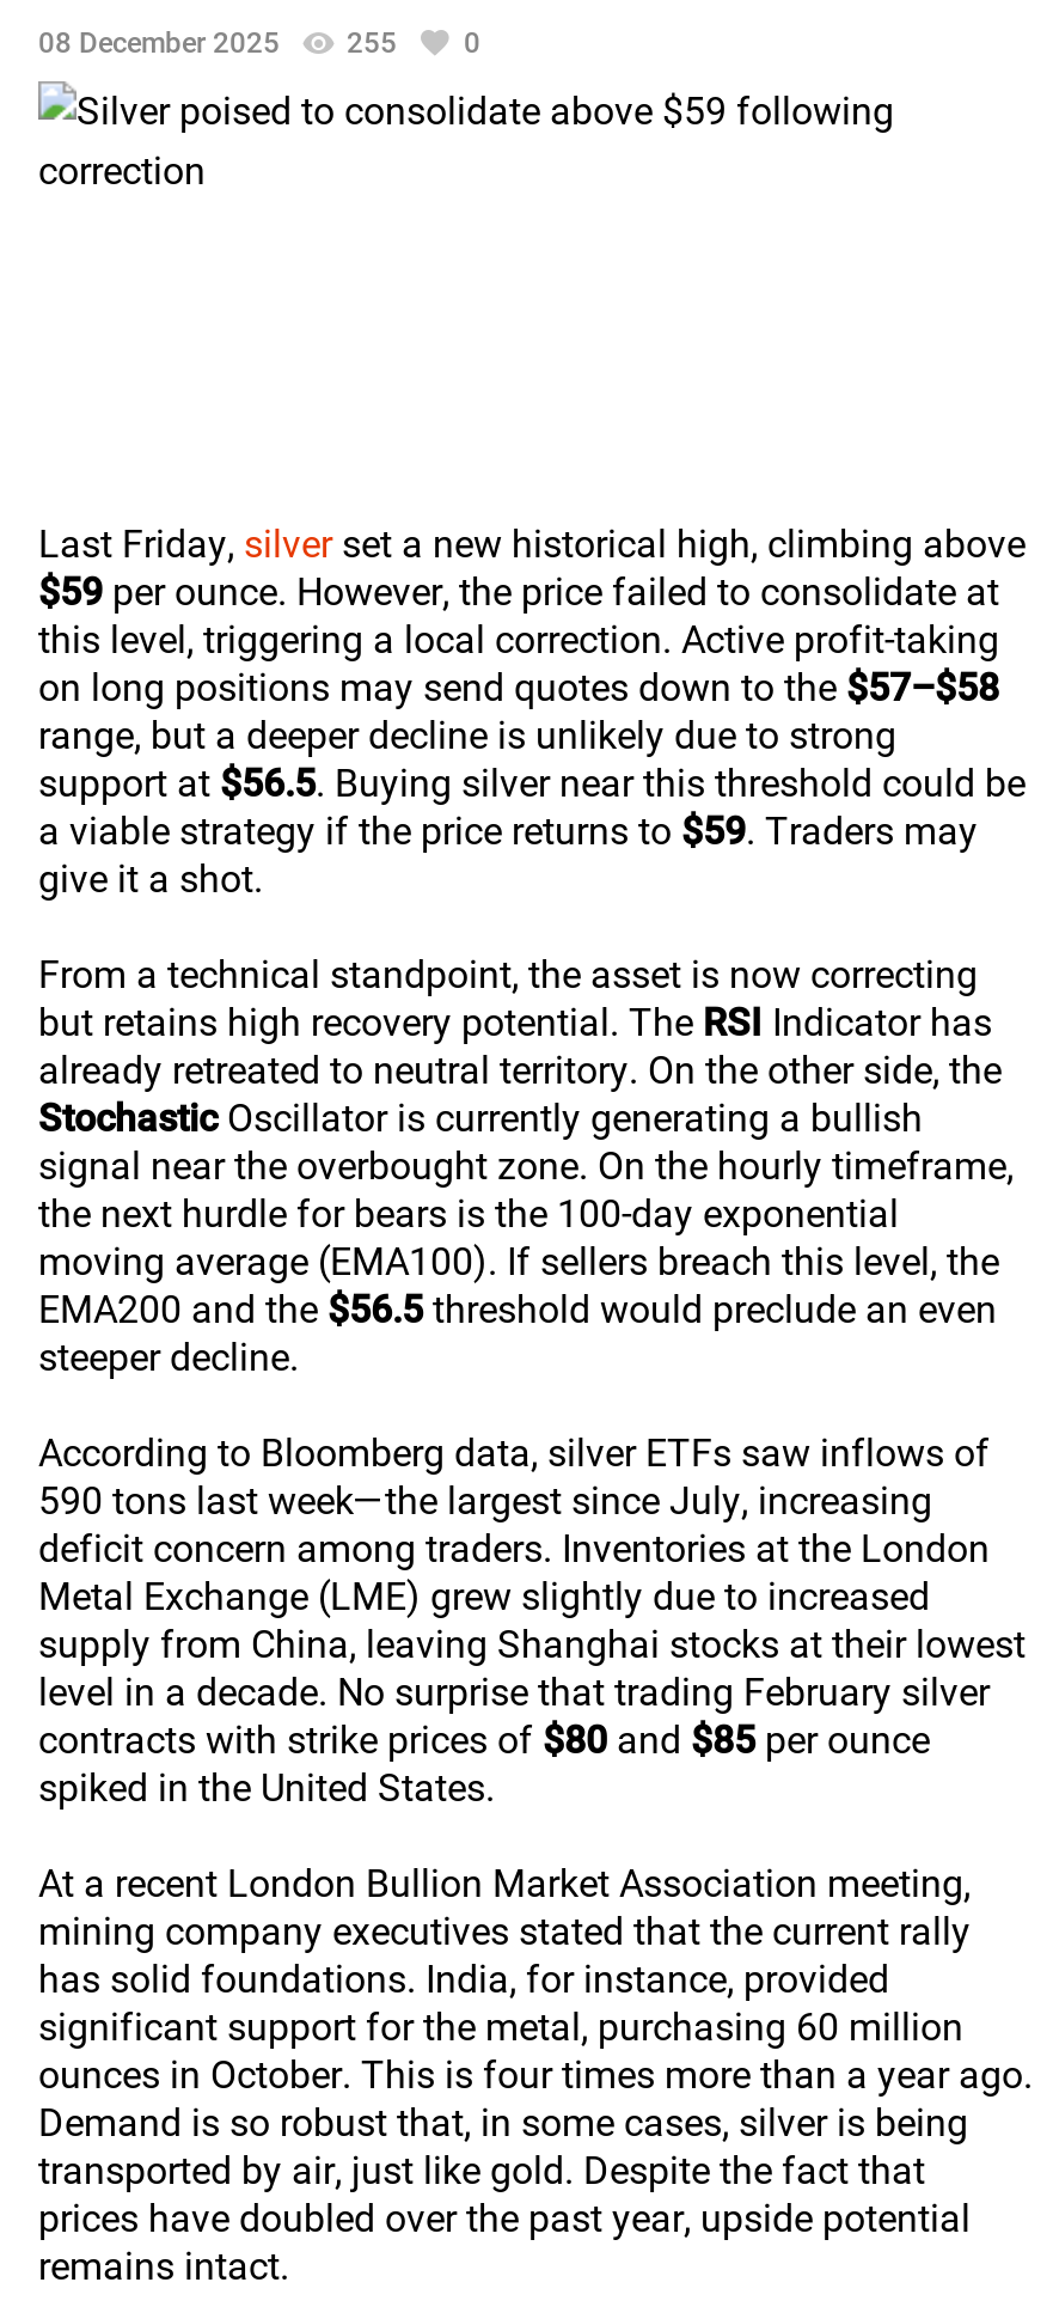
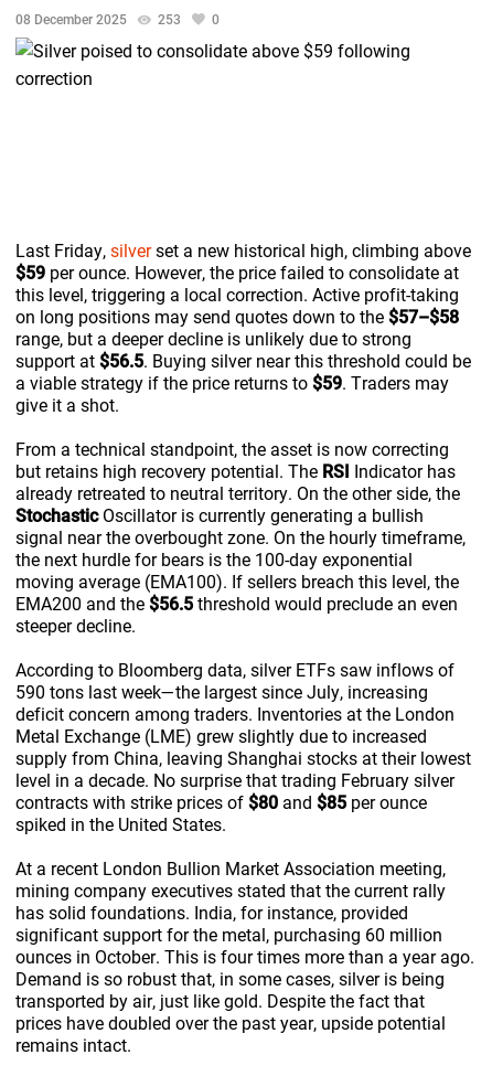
- 08 December 2025 255 0
+ 08 December 2025 253 0
